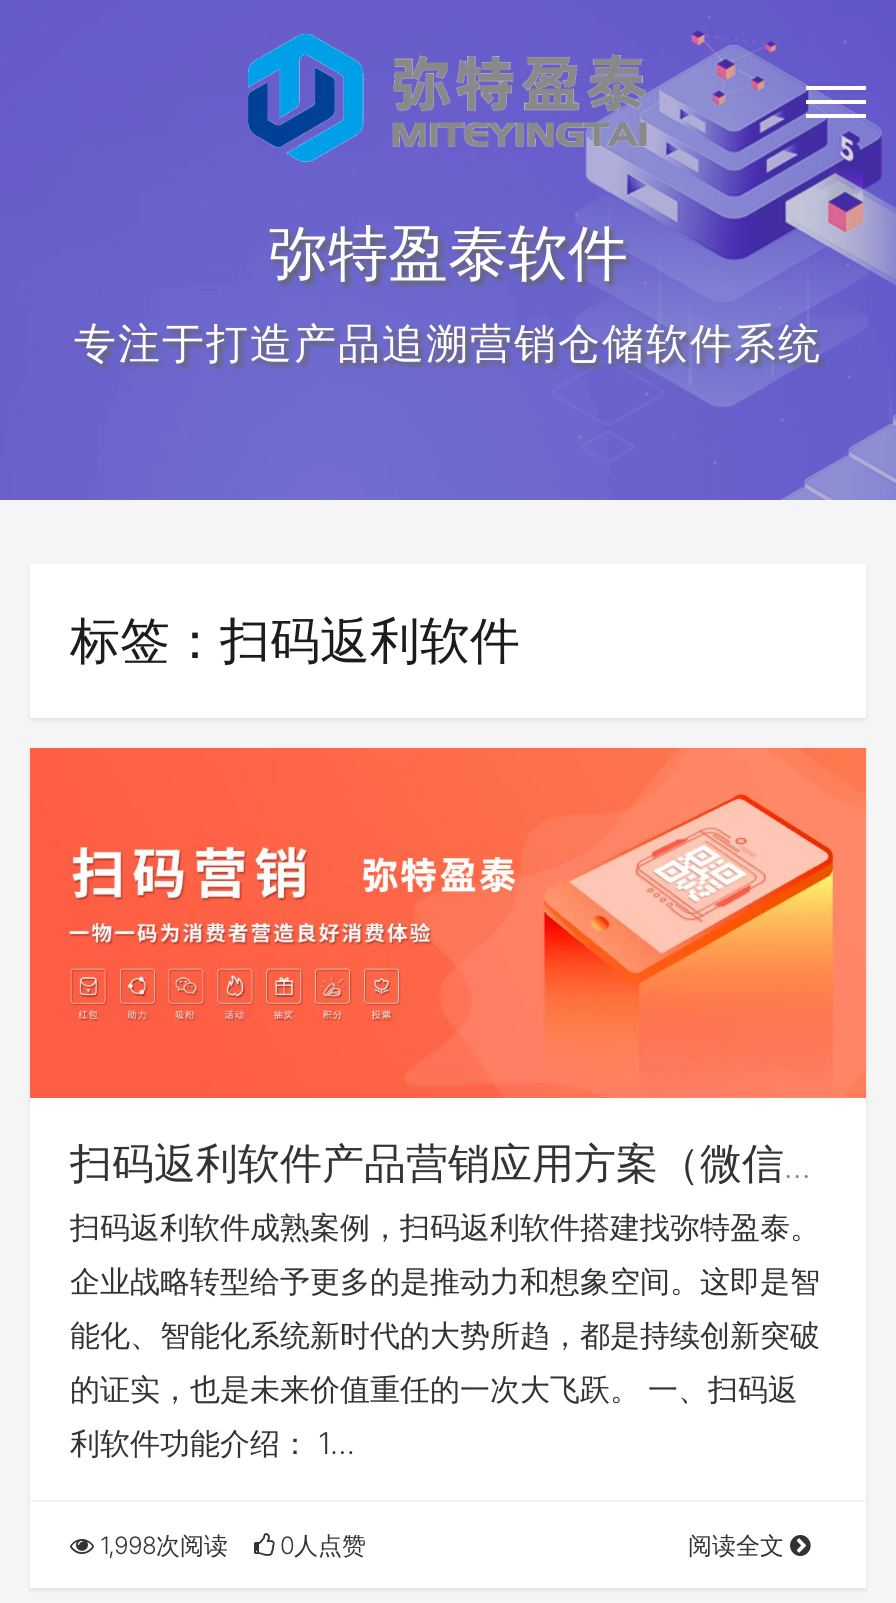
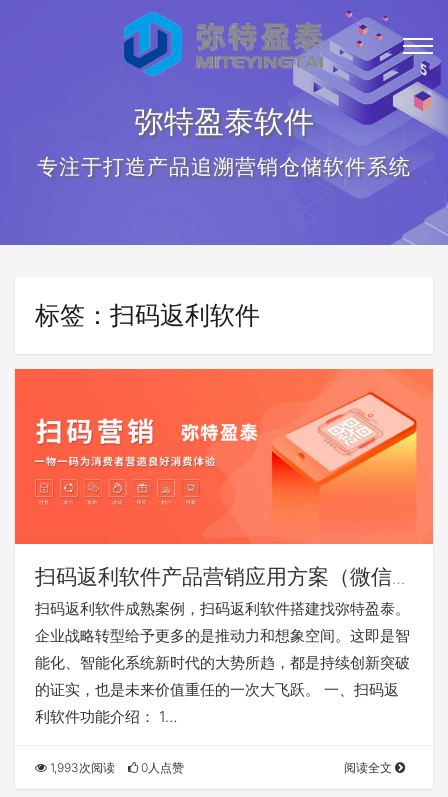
- 1,998次阅读
+ 1,993次阅读
